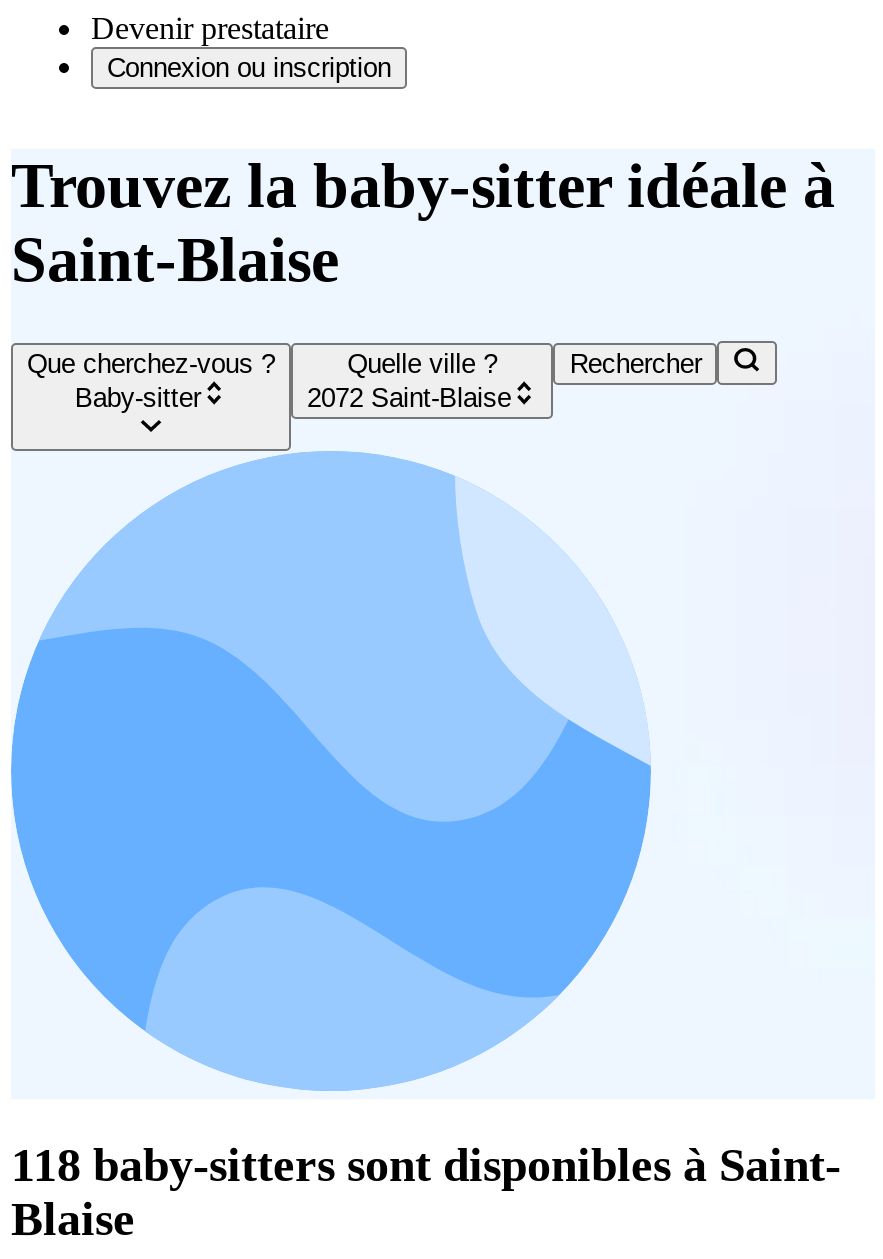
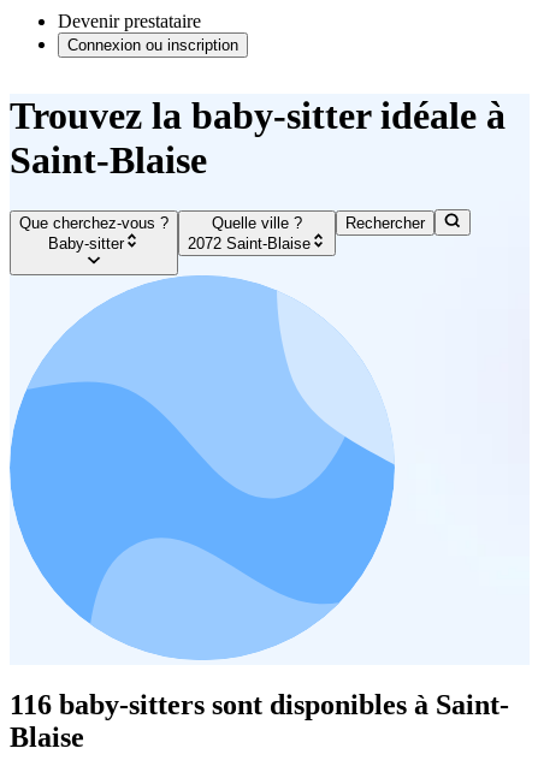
- 118 baby-sitters sont disponibles à Saint-
+ 116 baby-sitters sont disponibles à Saint-
